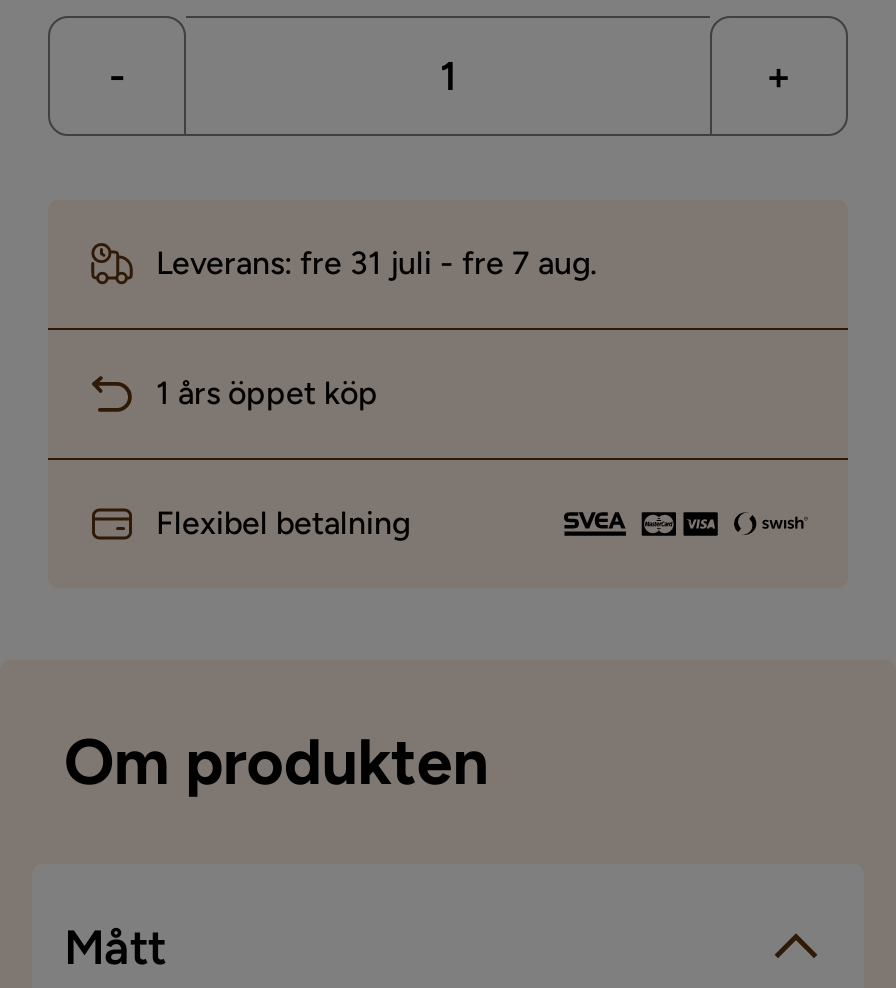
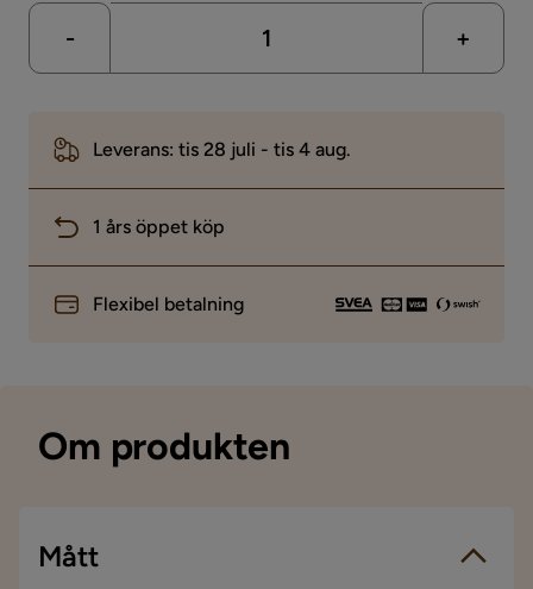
- Leverans: fre 31 juli - fre 7 aug.
+ Leverans: tis 28 juli - tis 4 aug.
